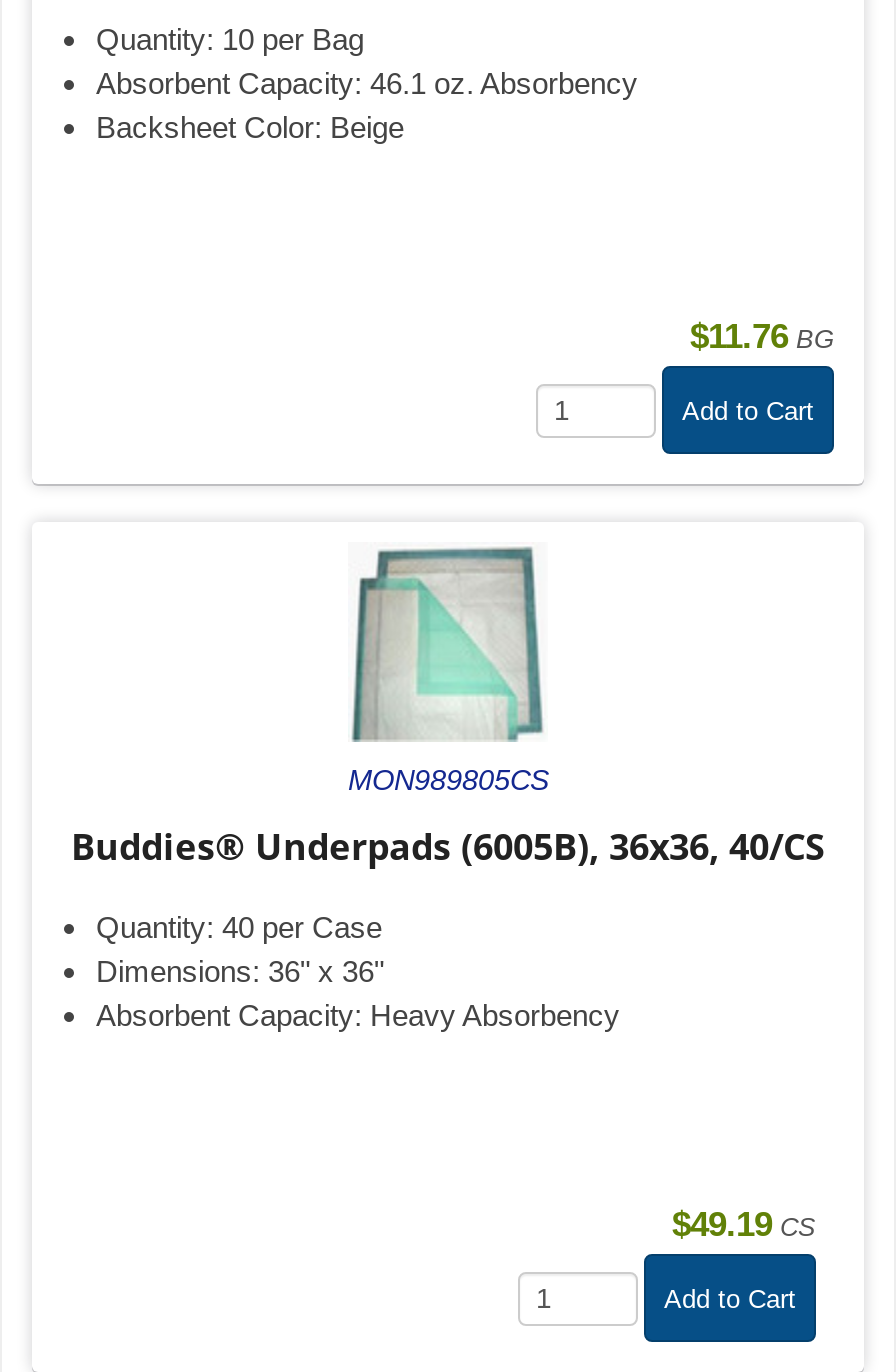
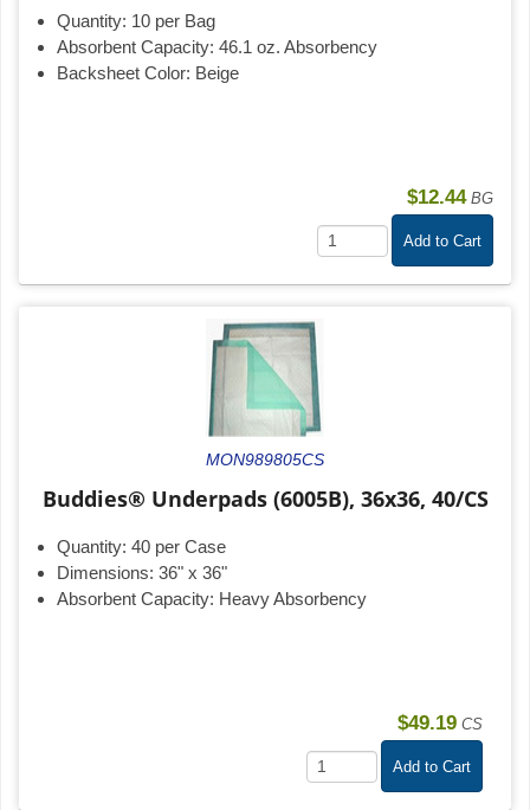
- $11.76 BG
+ $12.44 BG
